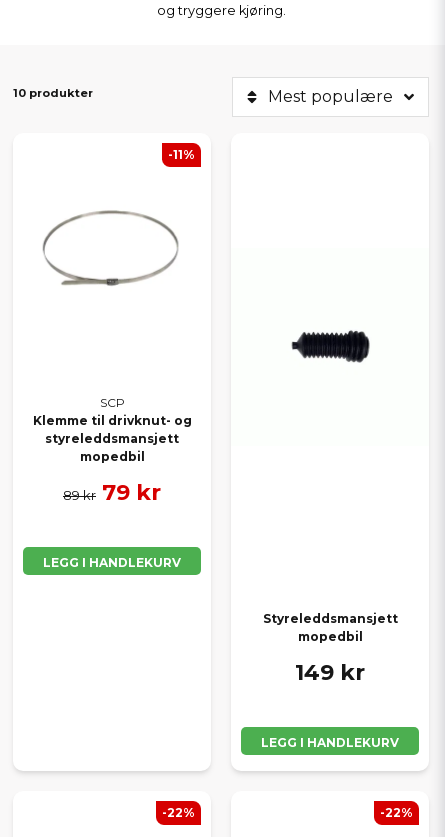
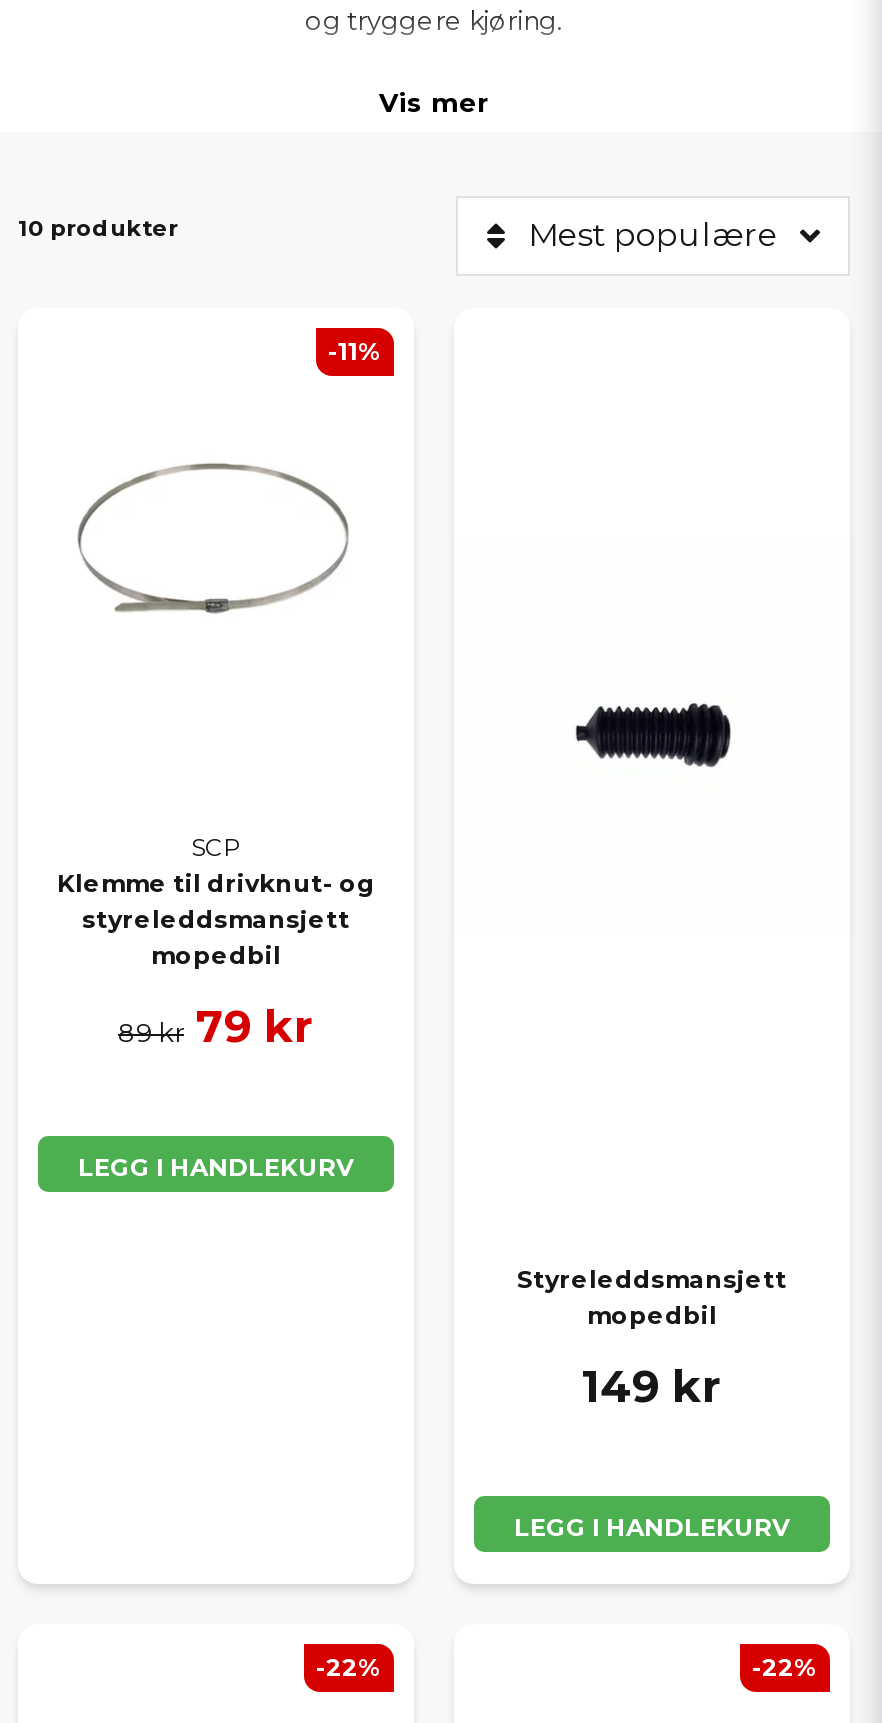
+ Vis mer
